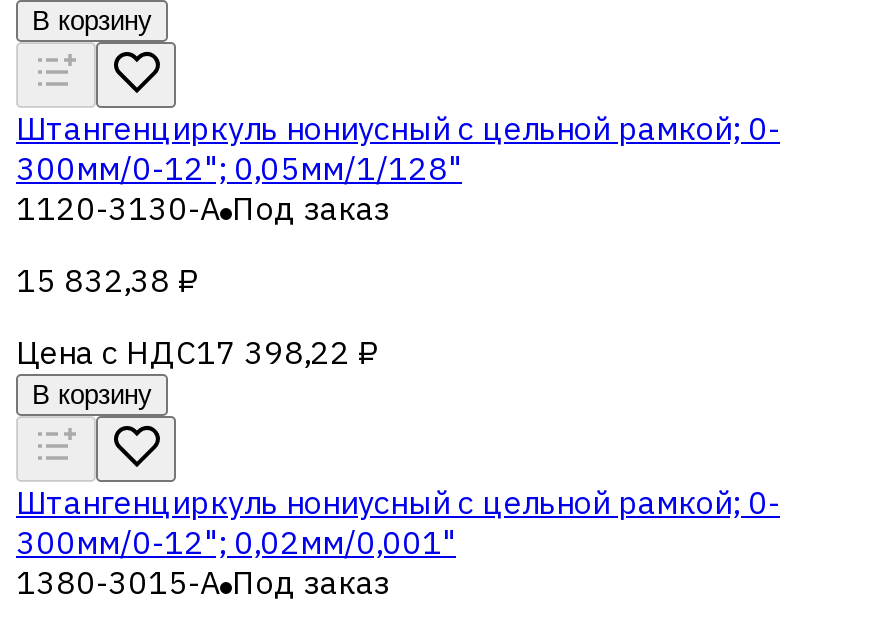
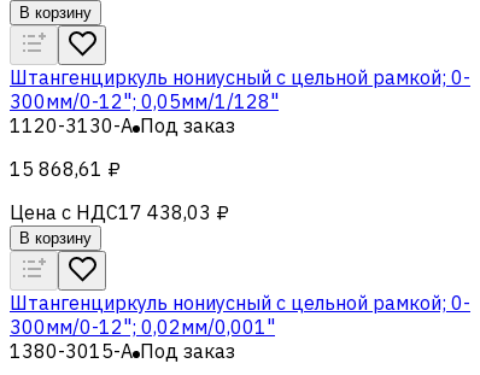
- 15 832,38 ₽
+ 15 868,61 ₽

- Цена с НДС17 398,22 ₽
+ Цена с НДС17 438,03 ₽
